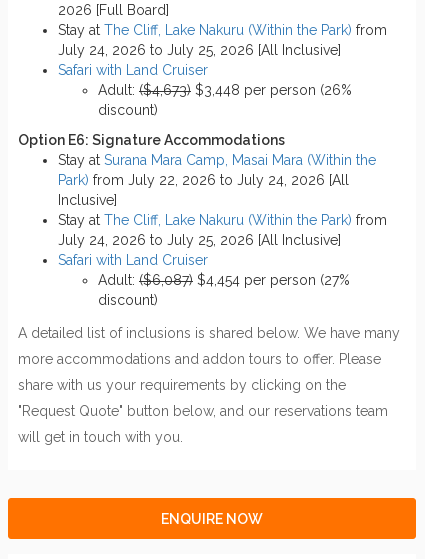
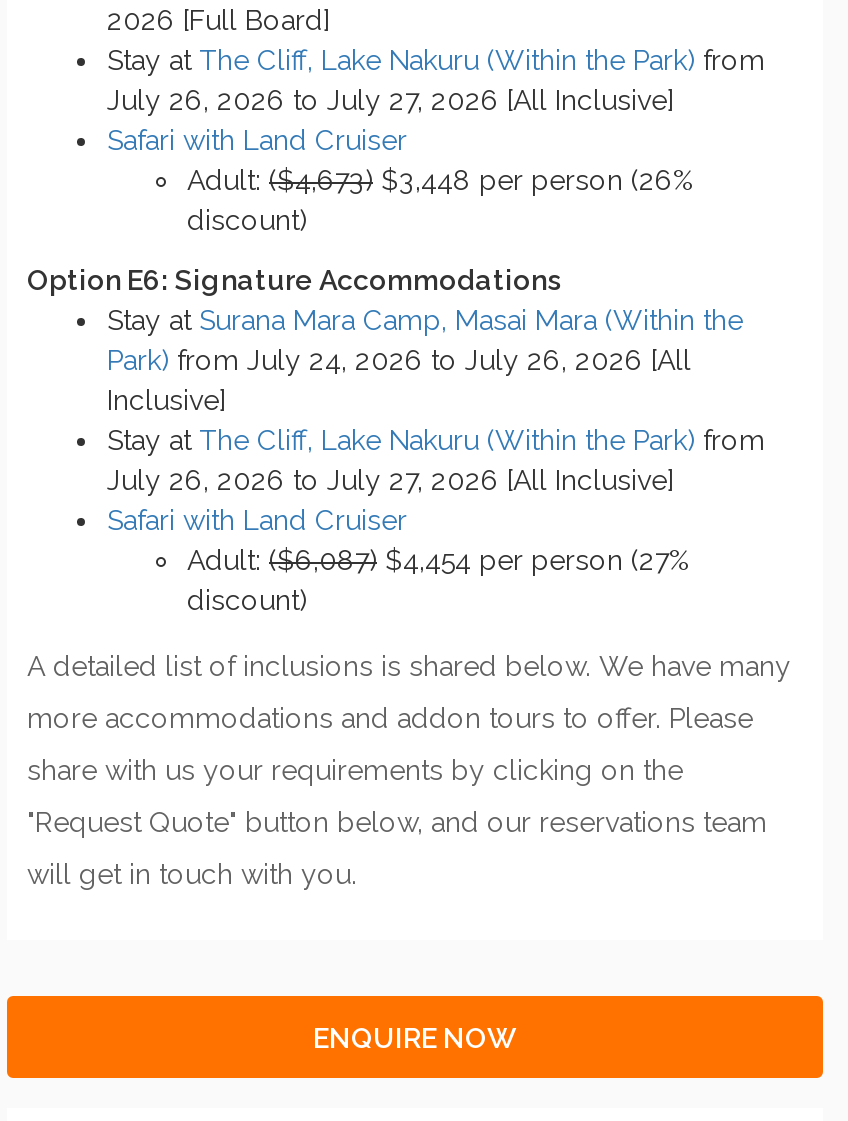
- July 24, 2026 to July 25, 2026 [All Inclusive]
+ July 26, 2026 to July 27, 2026 [All Inclusive]

- Park) from July 22, 2026 to July 24, 2026 [All
+ Park) from July 24, 2026 to July 26, 2026 [All

- July 24, 2026 to July 25, 2026 [All Inclusive]
+ July 26, 2026 to July 27, 2026 [All Inclusive]
